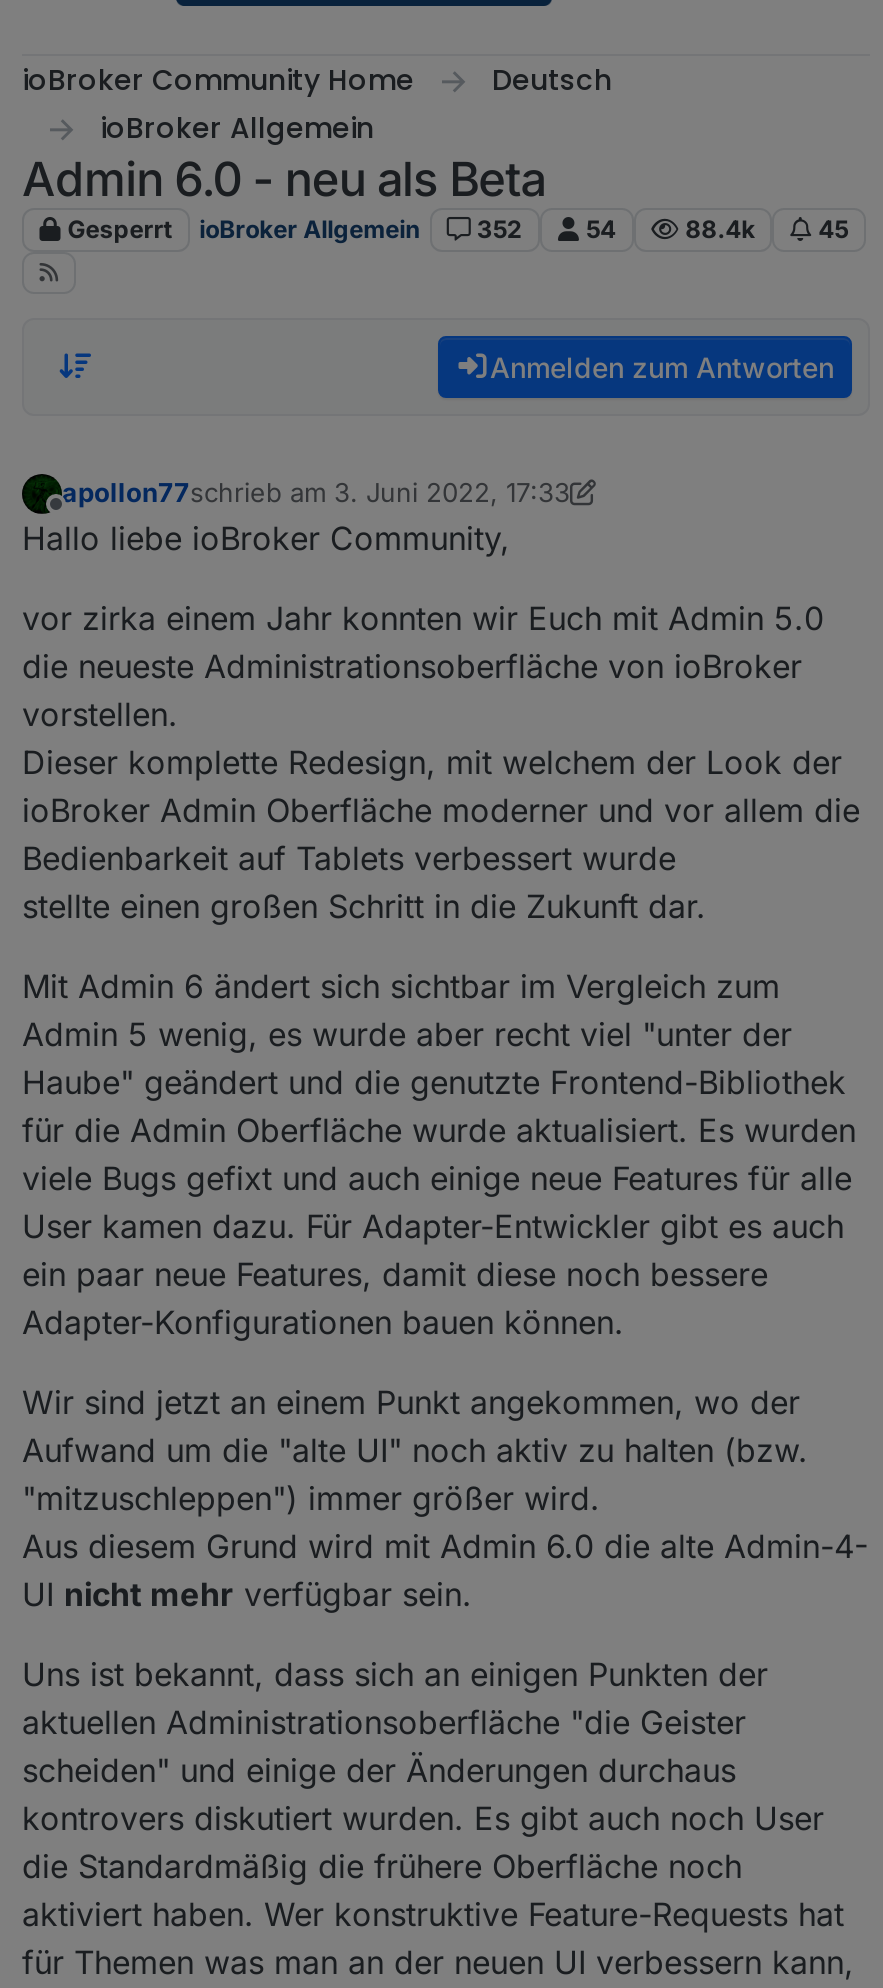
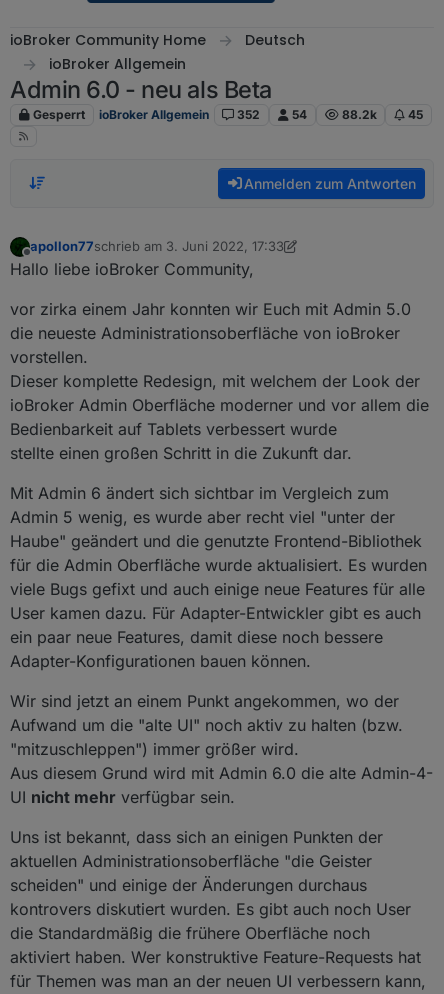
- 88.4k
+ 88.2k
